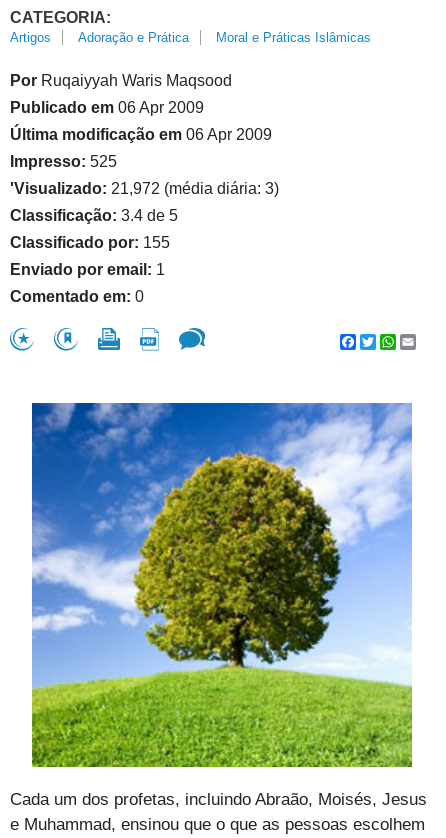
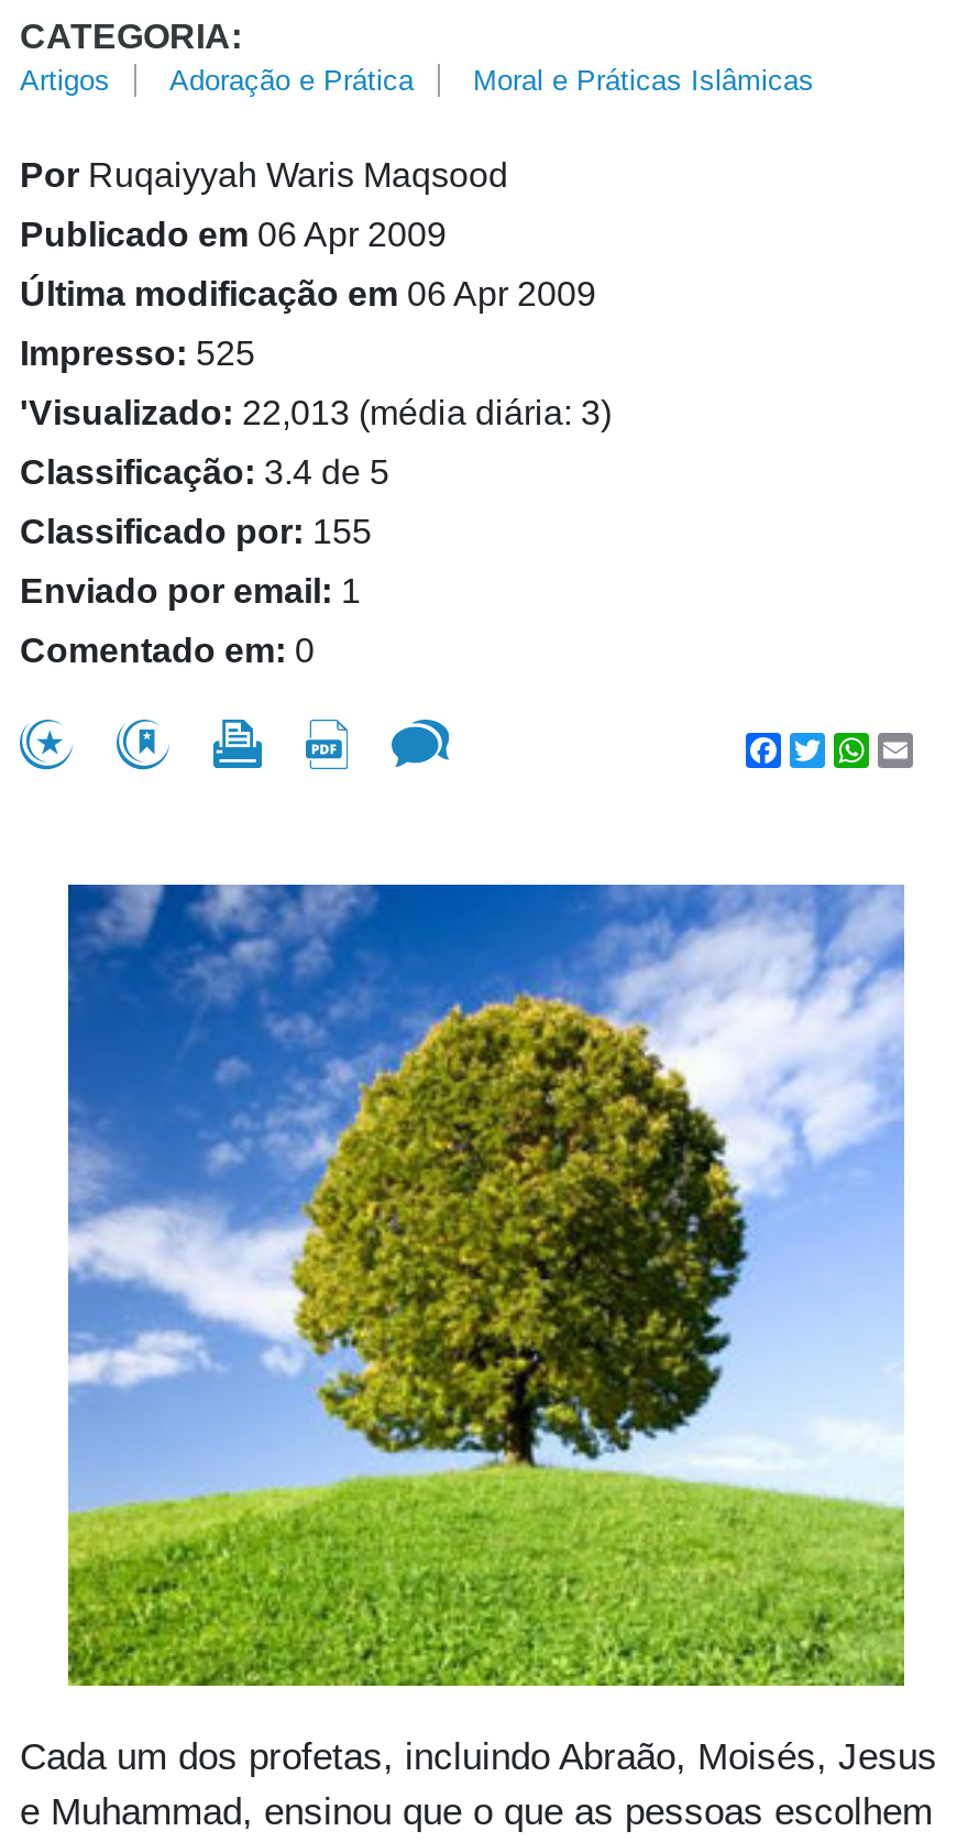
- 'Visualizado: 21,972 (média diária: 3)
+ 'Visualizado: 22,013 (média diária: 3)
